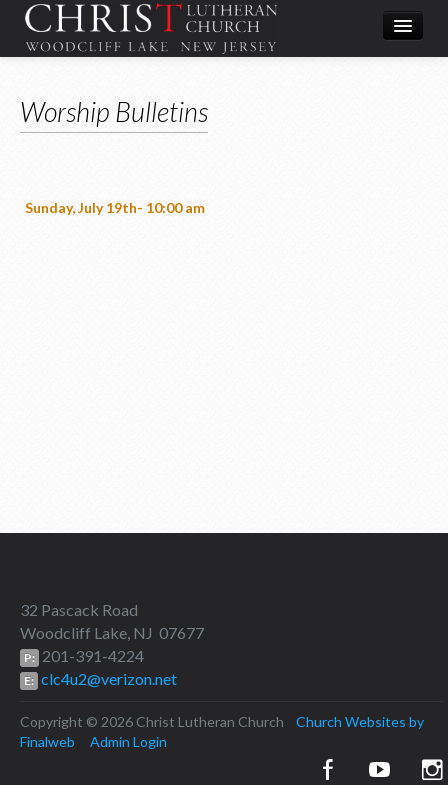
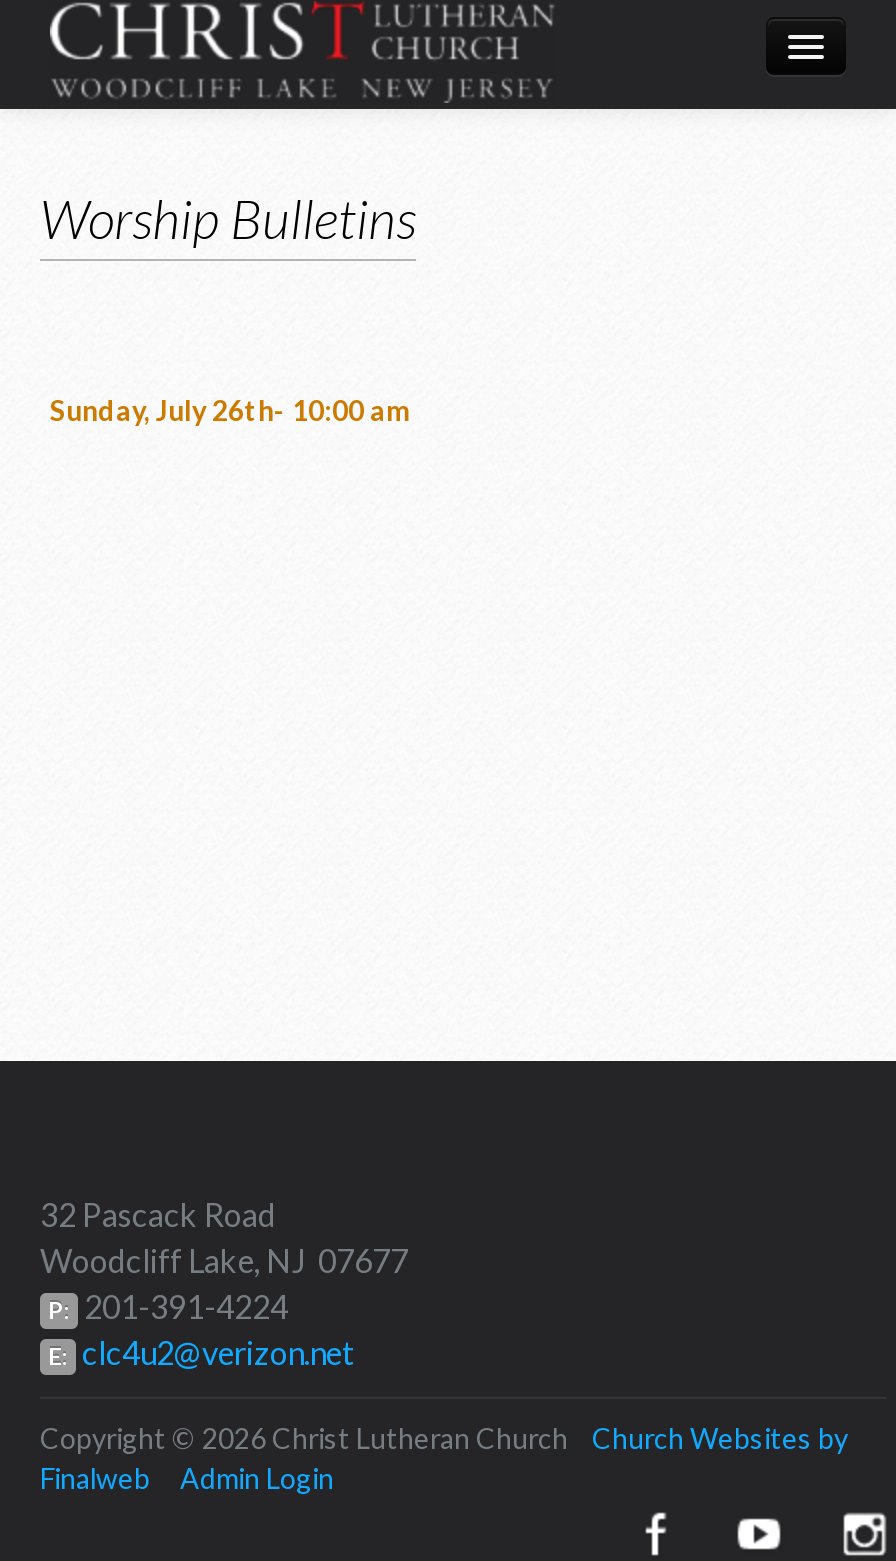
- Sunday, July 19th- 10:00 am
+ Sunday, July 26th- 10:00 am
